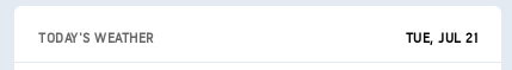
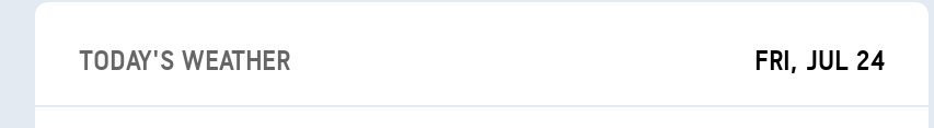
- TUE, JUL 21
+ FRI, JUL 24
